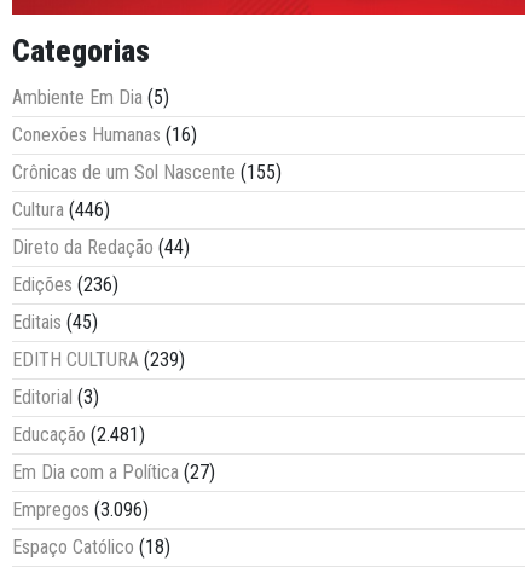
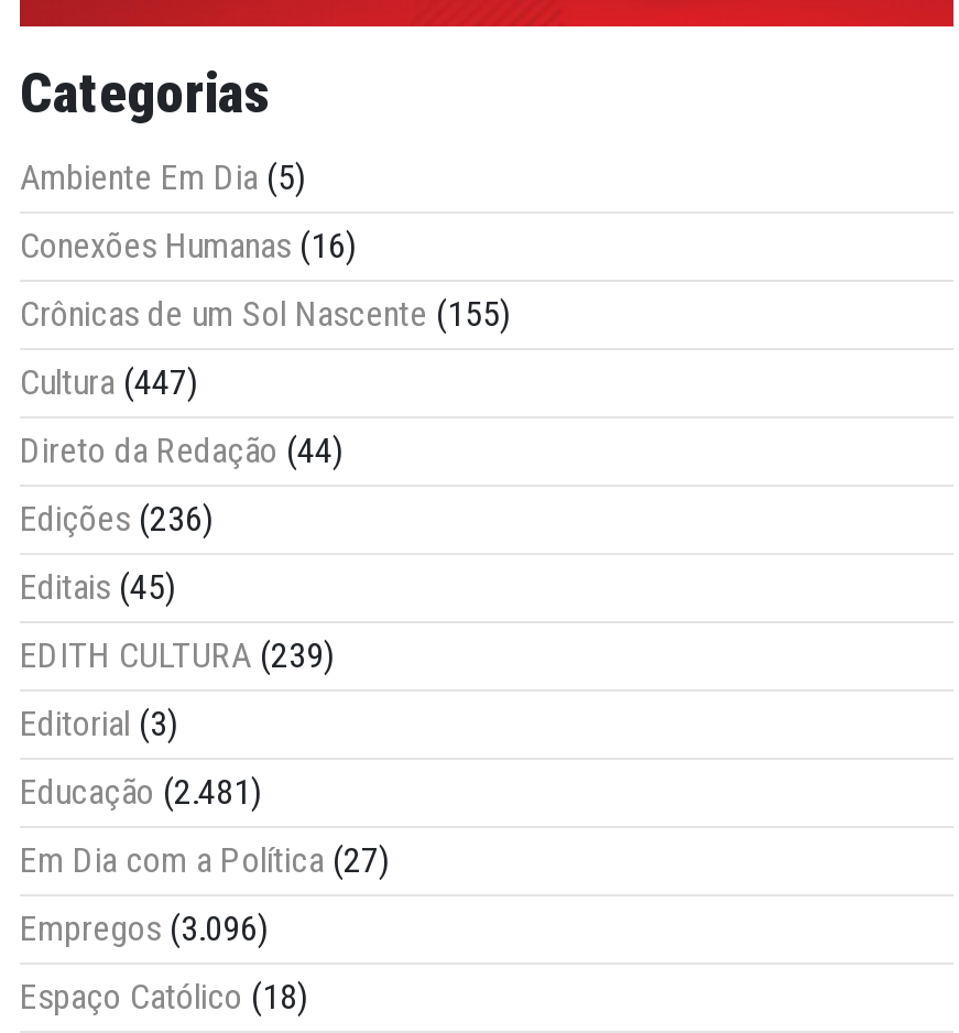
- Cultura (446)
+ Cultura (447)
